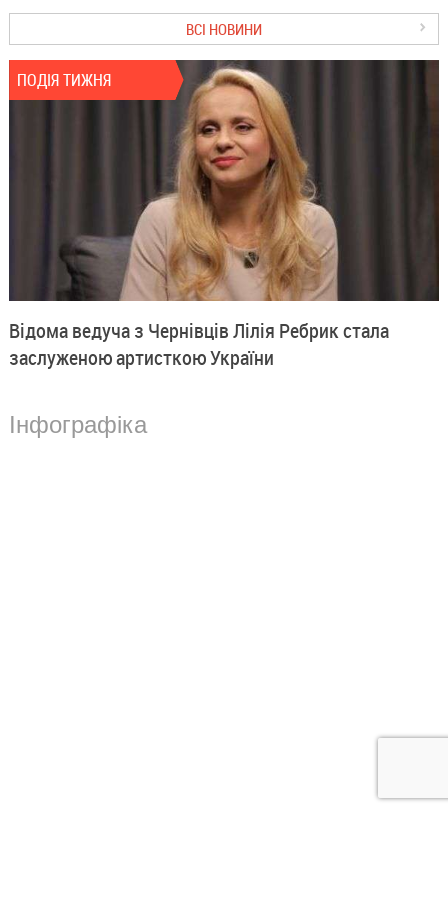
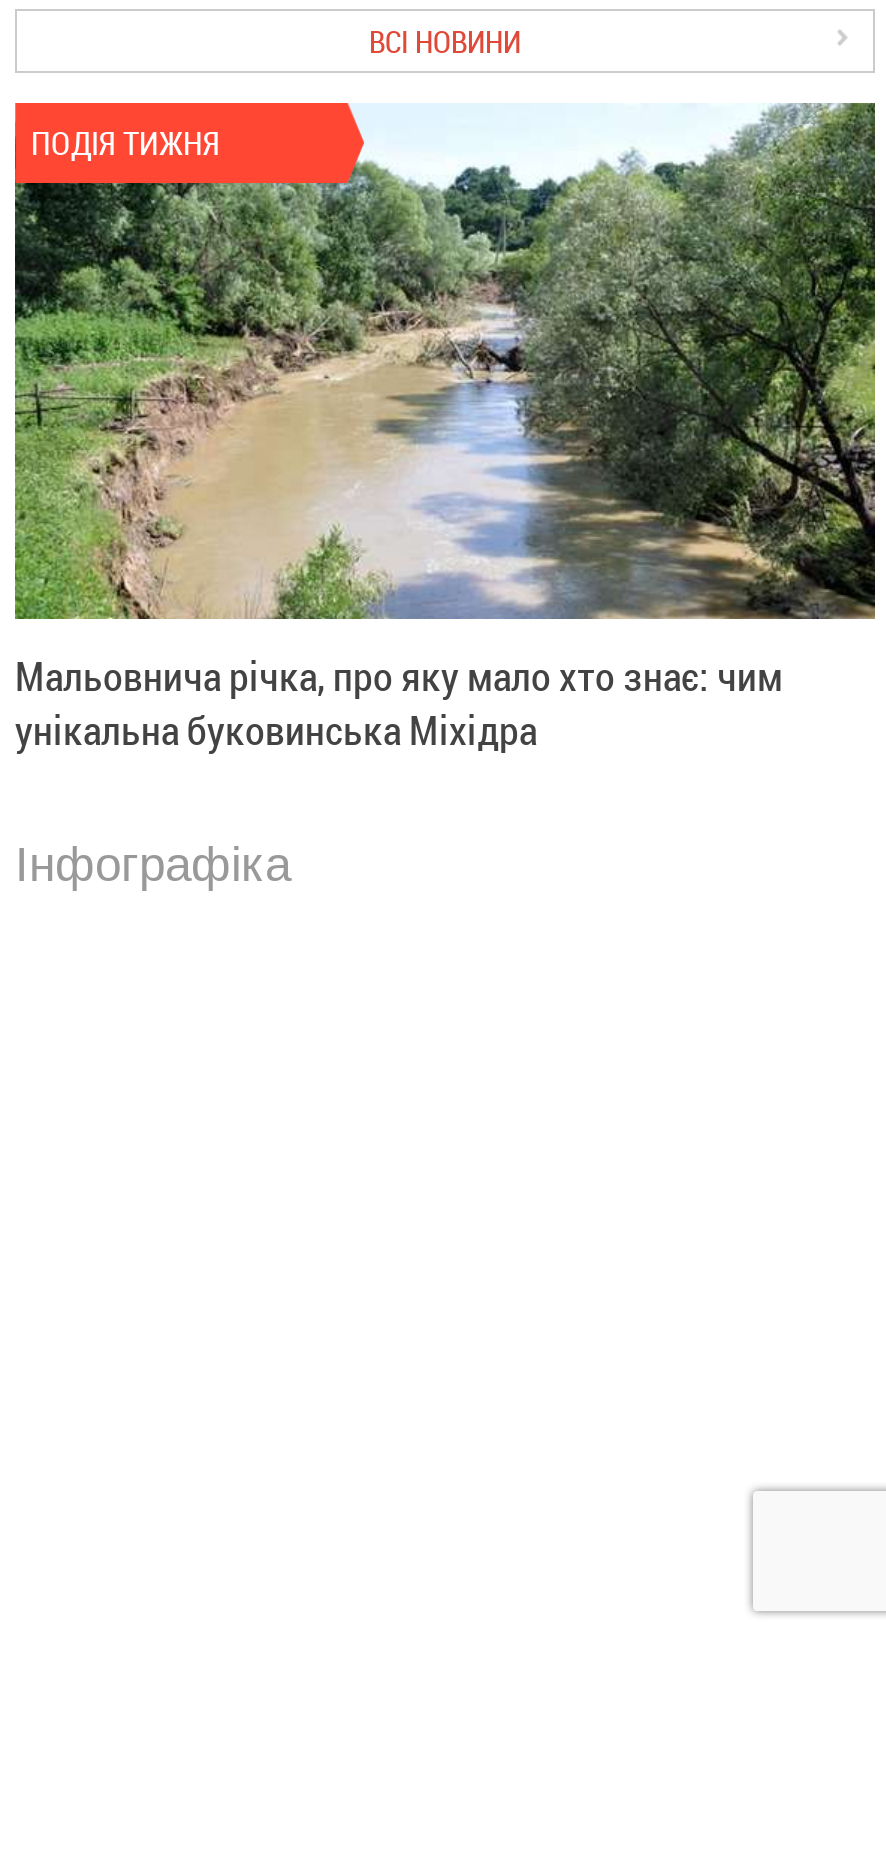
- [image]
- Відома ведуча з Чернівців Лілія Ребрик стала
- заслуженою артисткою України
+ [image]
+ Мальовнича річка, про яку мало хто знає: чим
+ унікальна буковинська Міхідра
